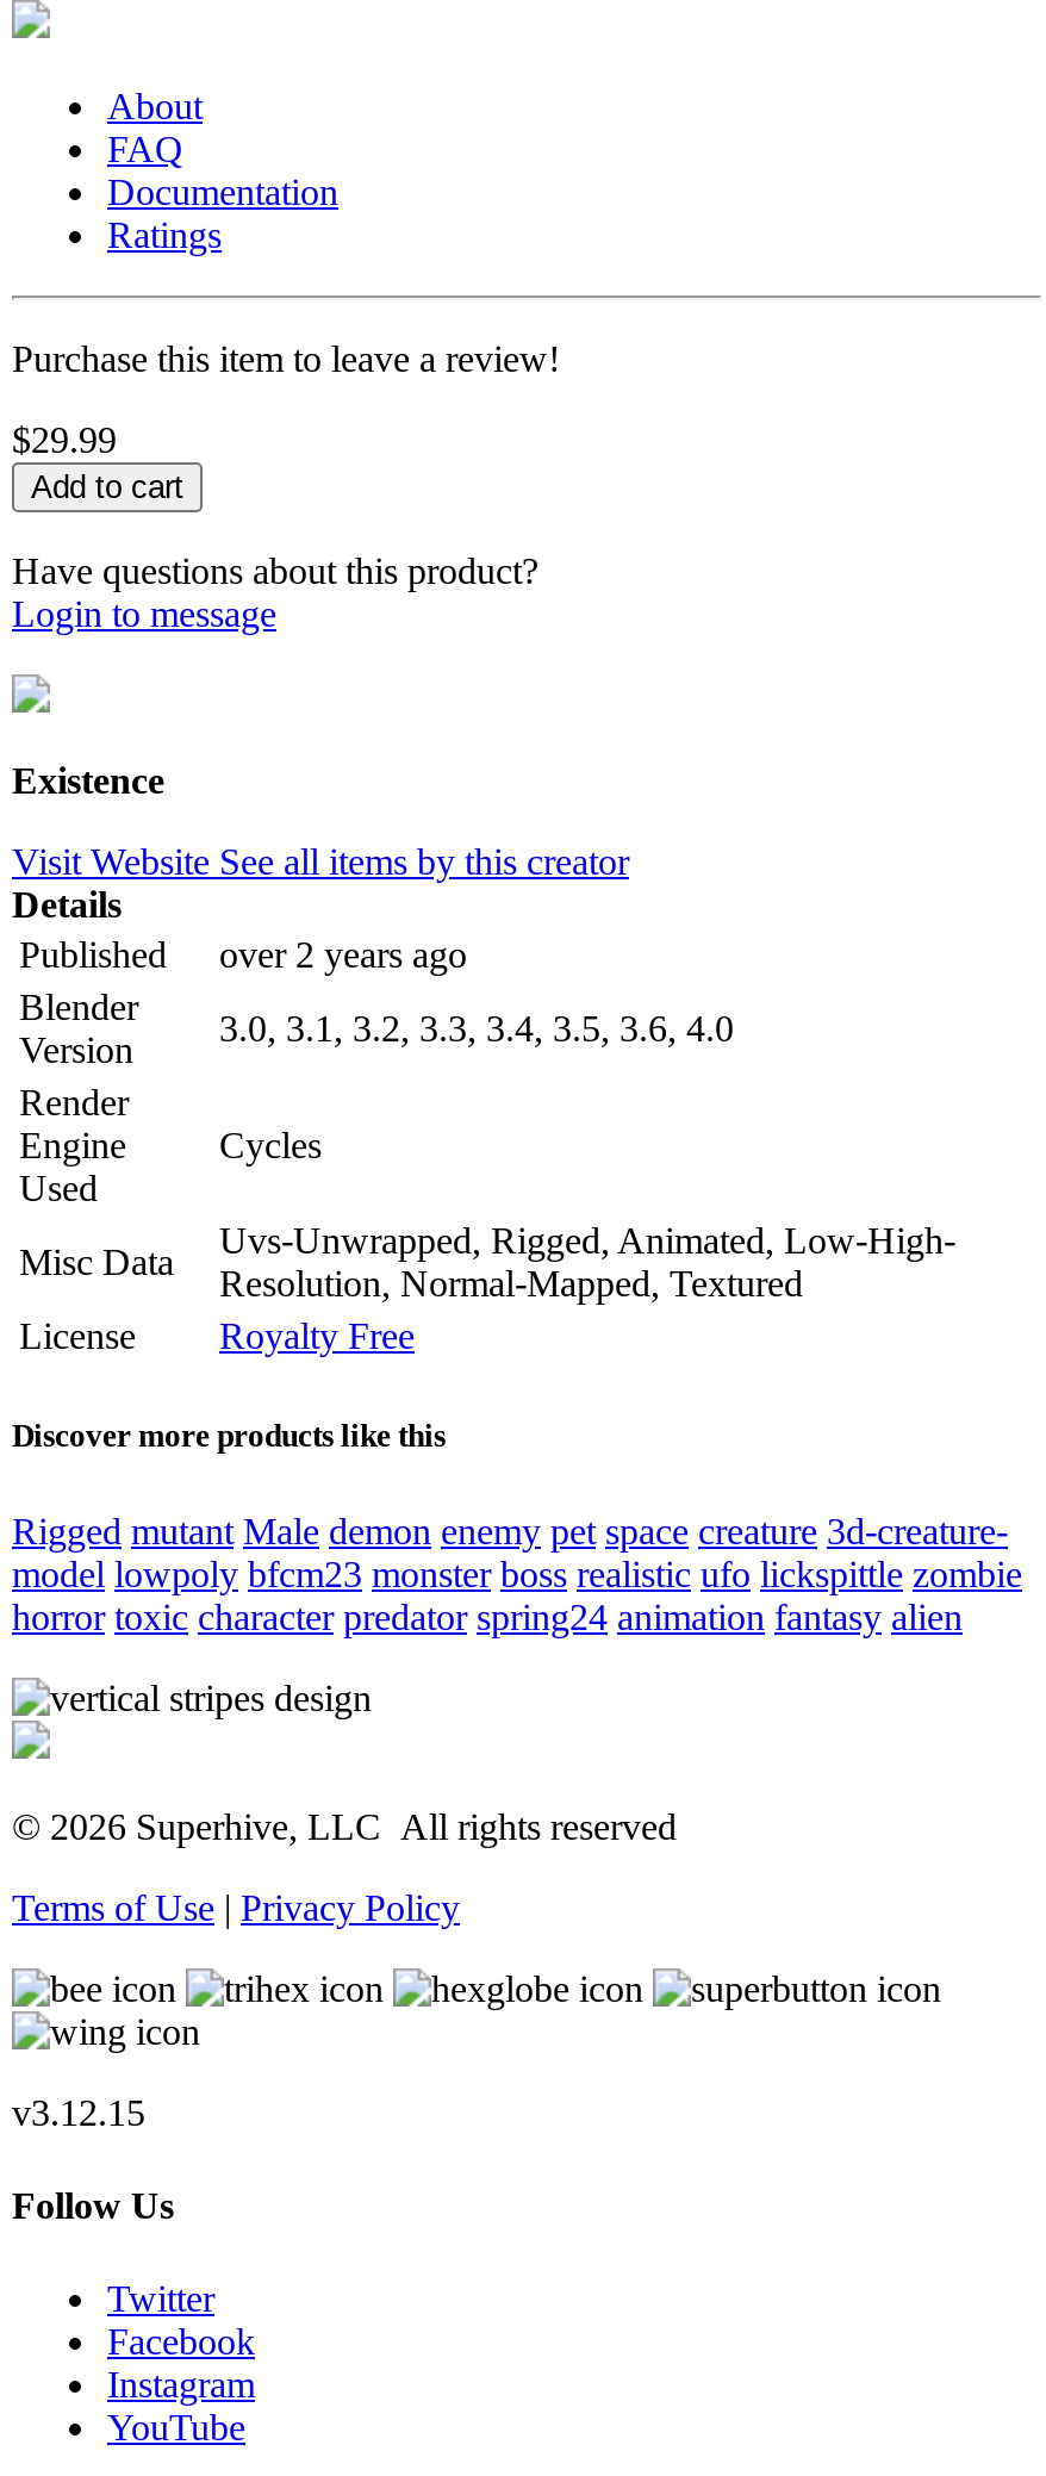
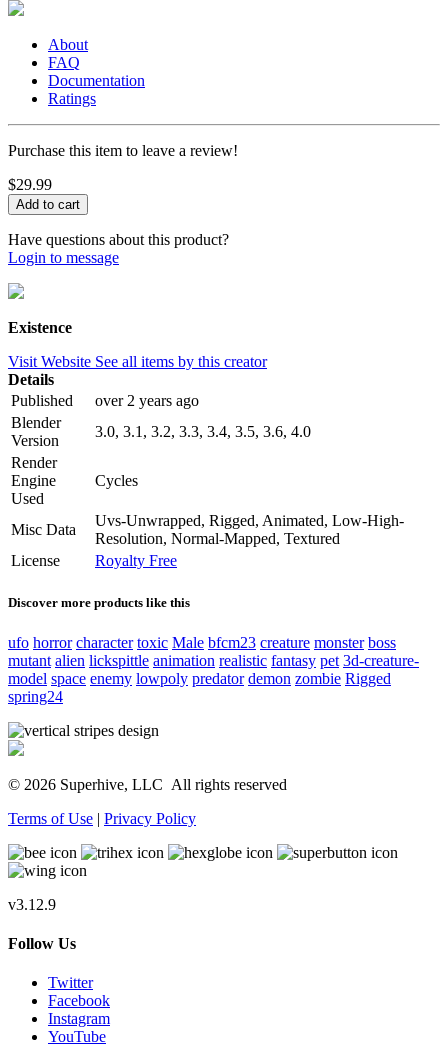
- Rigged mutant Male demon enemy pet space creature 3d-creature-
- model lowpoly bfcm23 monster boss realistic ufo lickspittle zombie
- horror toxic character predator spring24 animation fantasy alien
+ ufo horror character toxic Male bfcm23 creature monster boss
+ mutant alien lickspittle animation realistic fantasy pet 3d-creature-
+ model space enemy lowpoly predator demon zombie Rigged
+ spring24

- v3.12.15
+ v3.12.9
